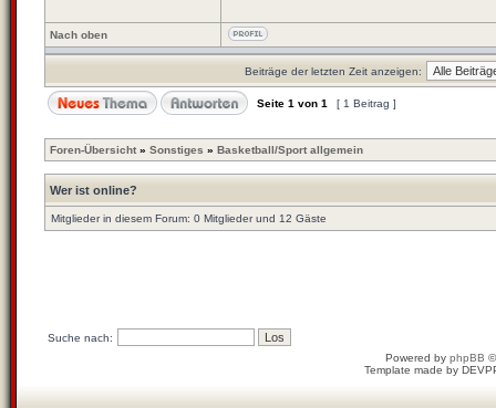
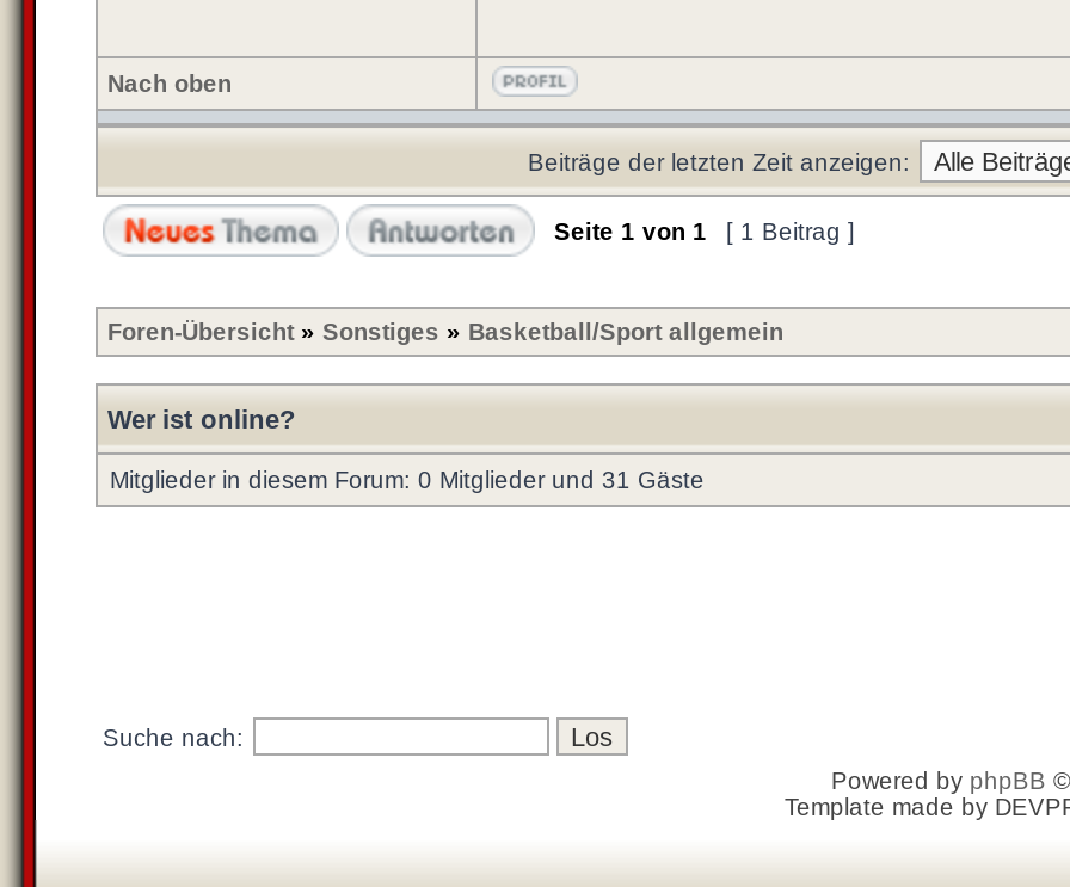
- Mitglieder in diesem Forum: 0 Mitglieder und 12 Gäste
+ Mitglieder in diesem Forum: 0 Mitglieder und 31 Gäste
